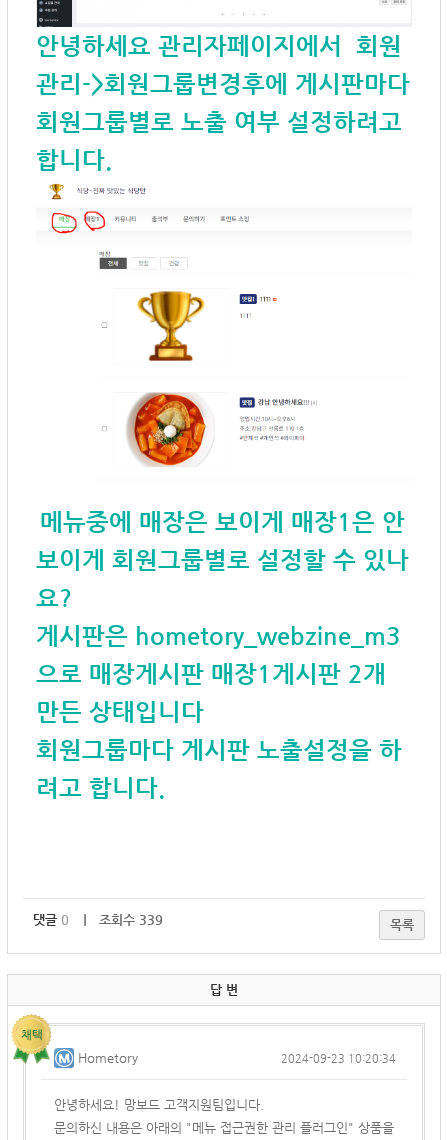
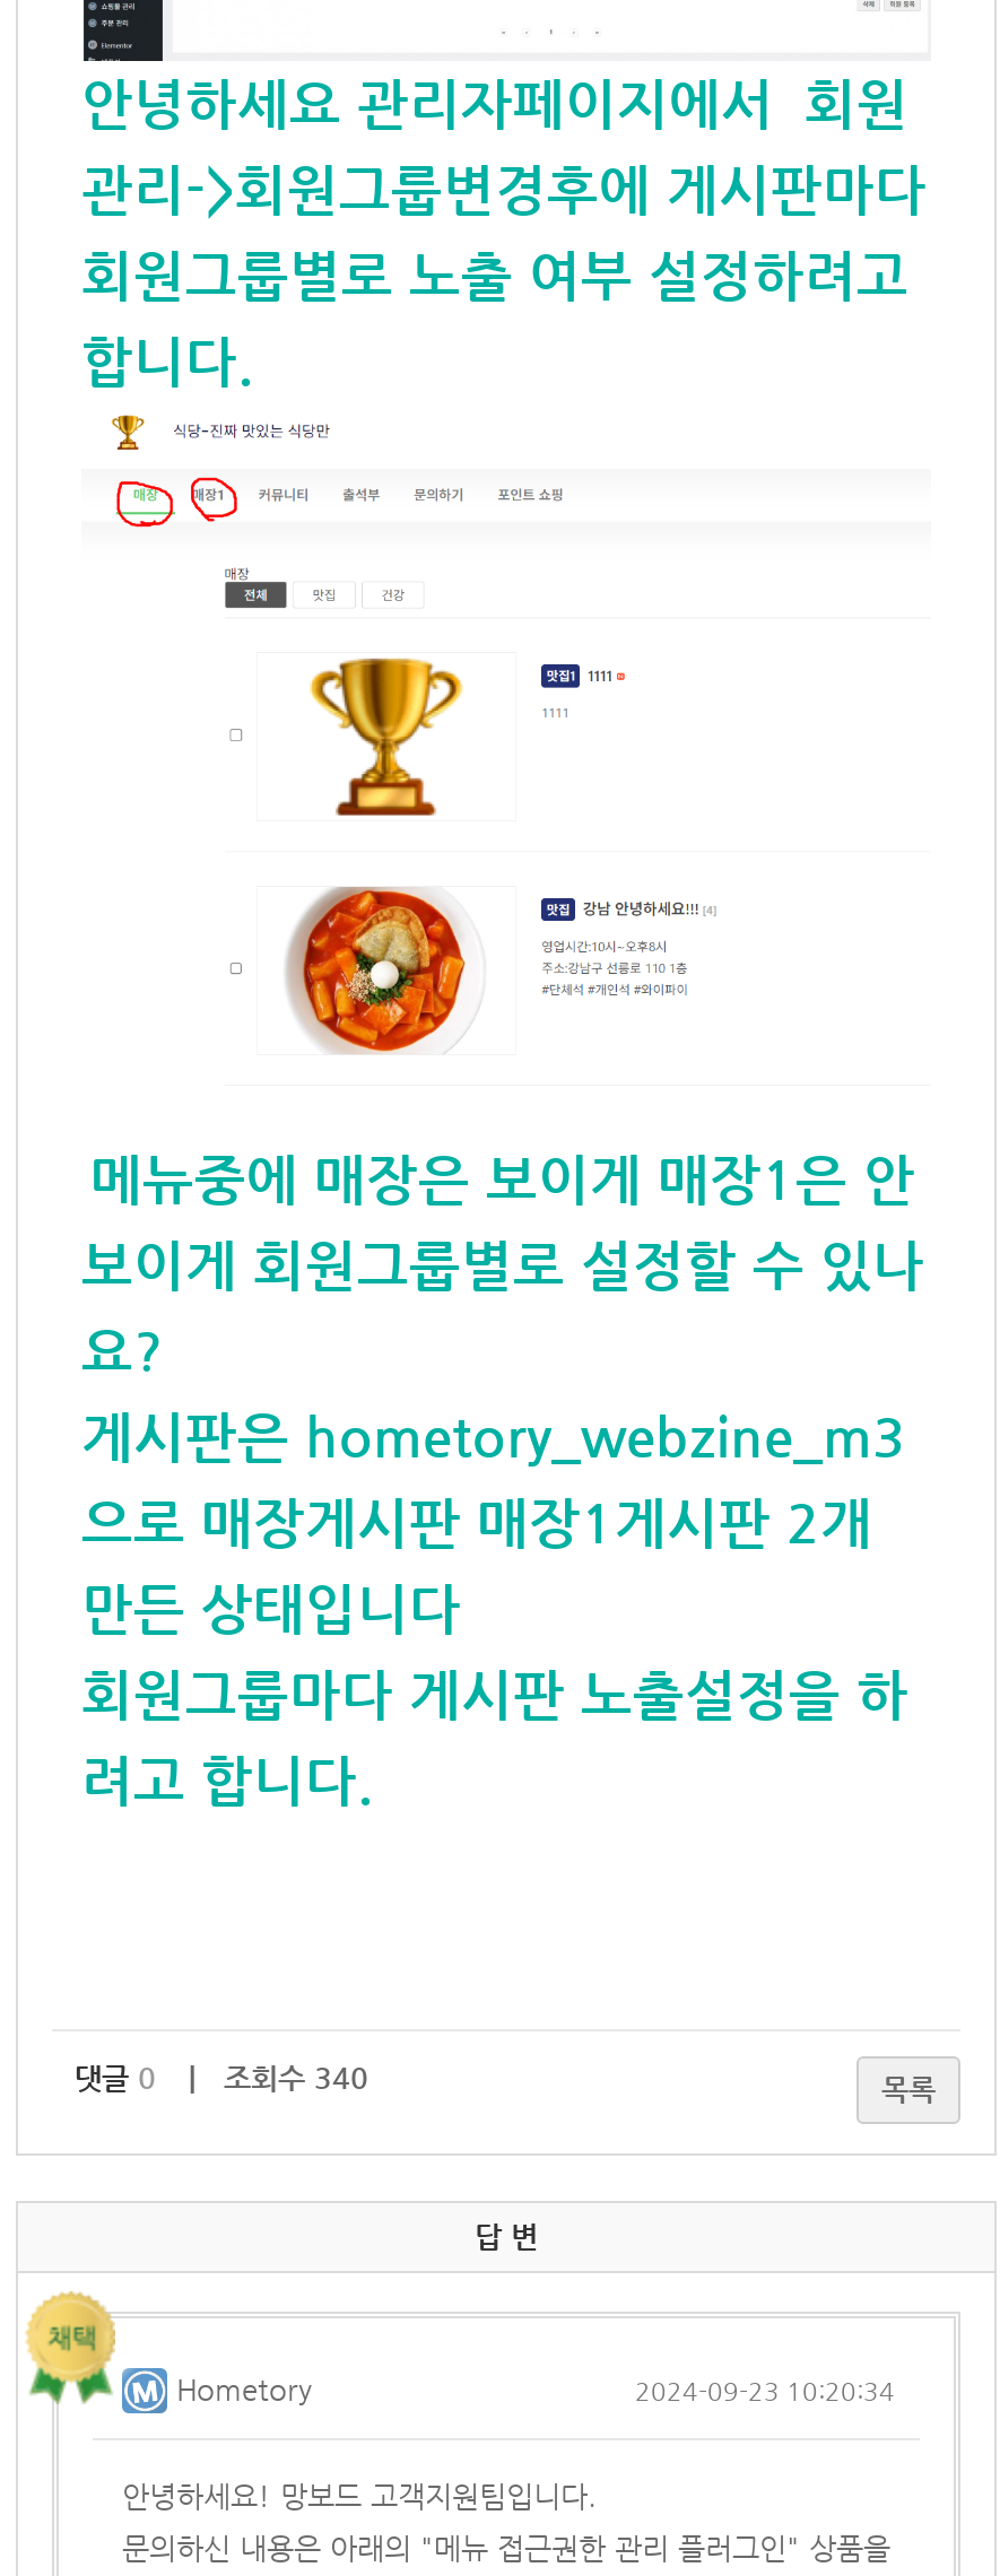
- 댓글 0 ｜ 조회수 339
+ 댓글 0 ｜ 조회수 340
